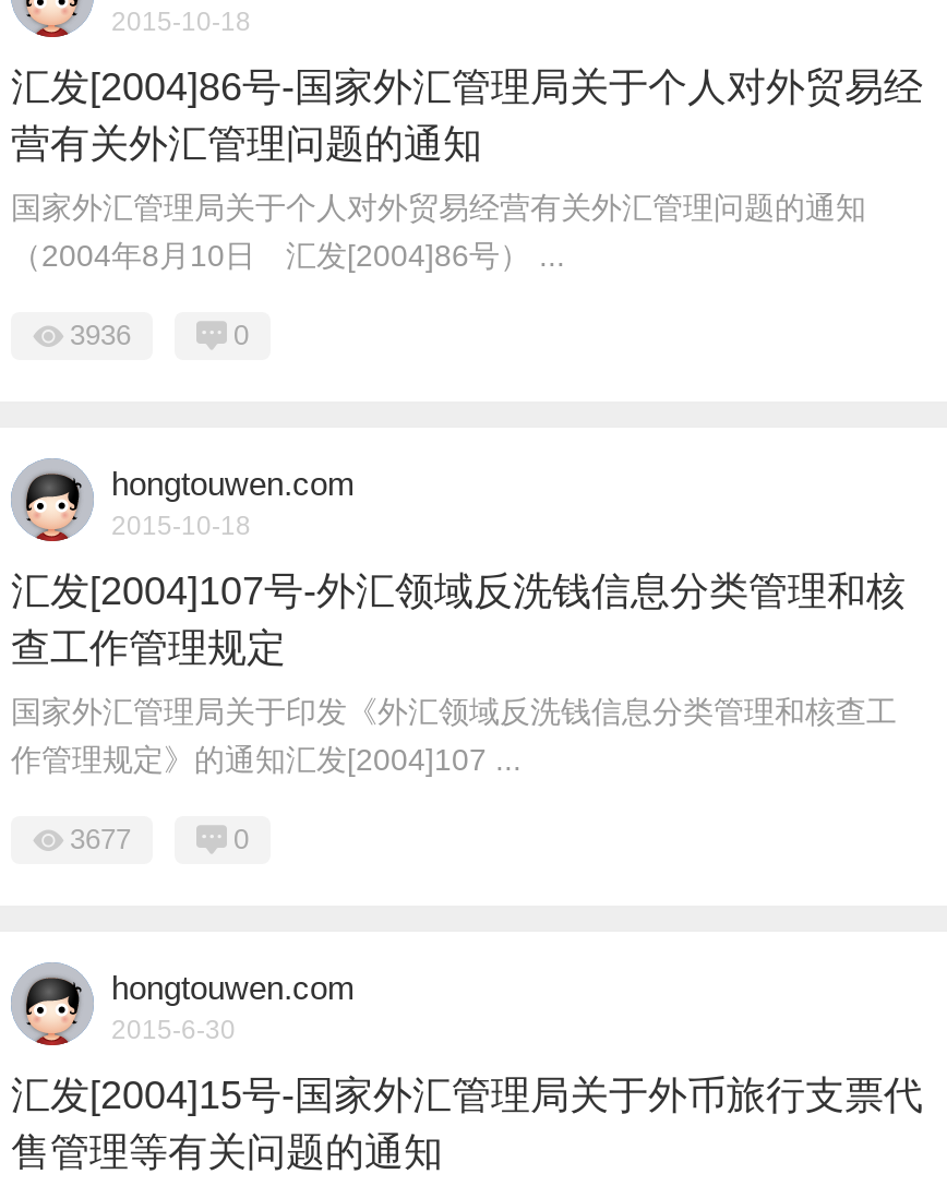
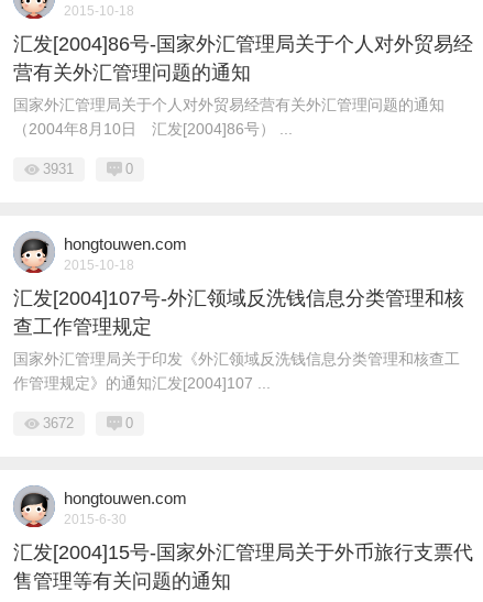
- 3936
+ 3931

- 3677
+ 3672
